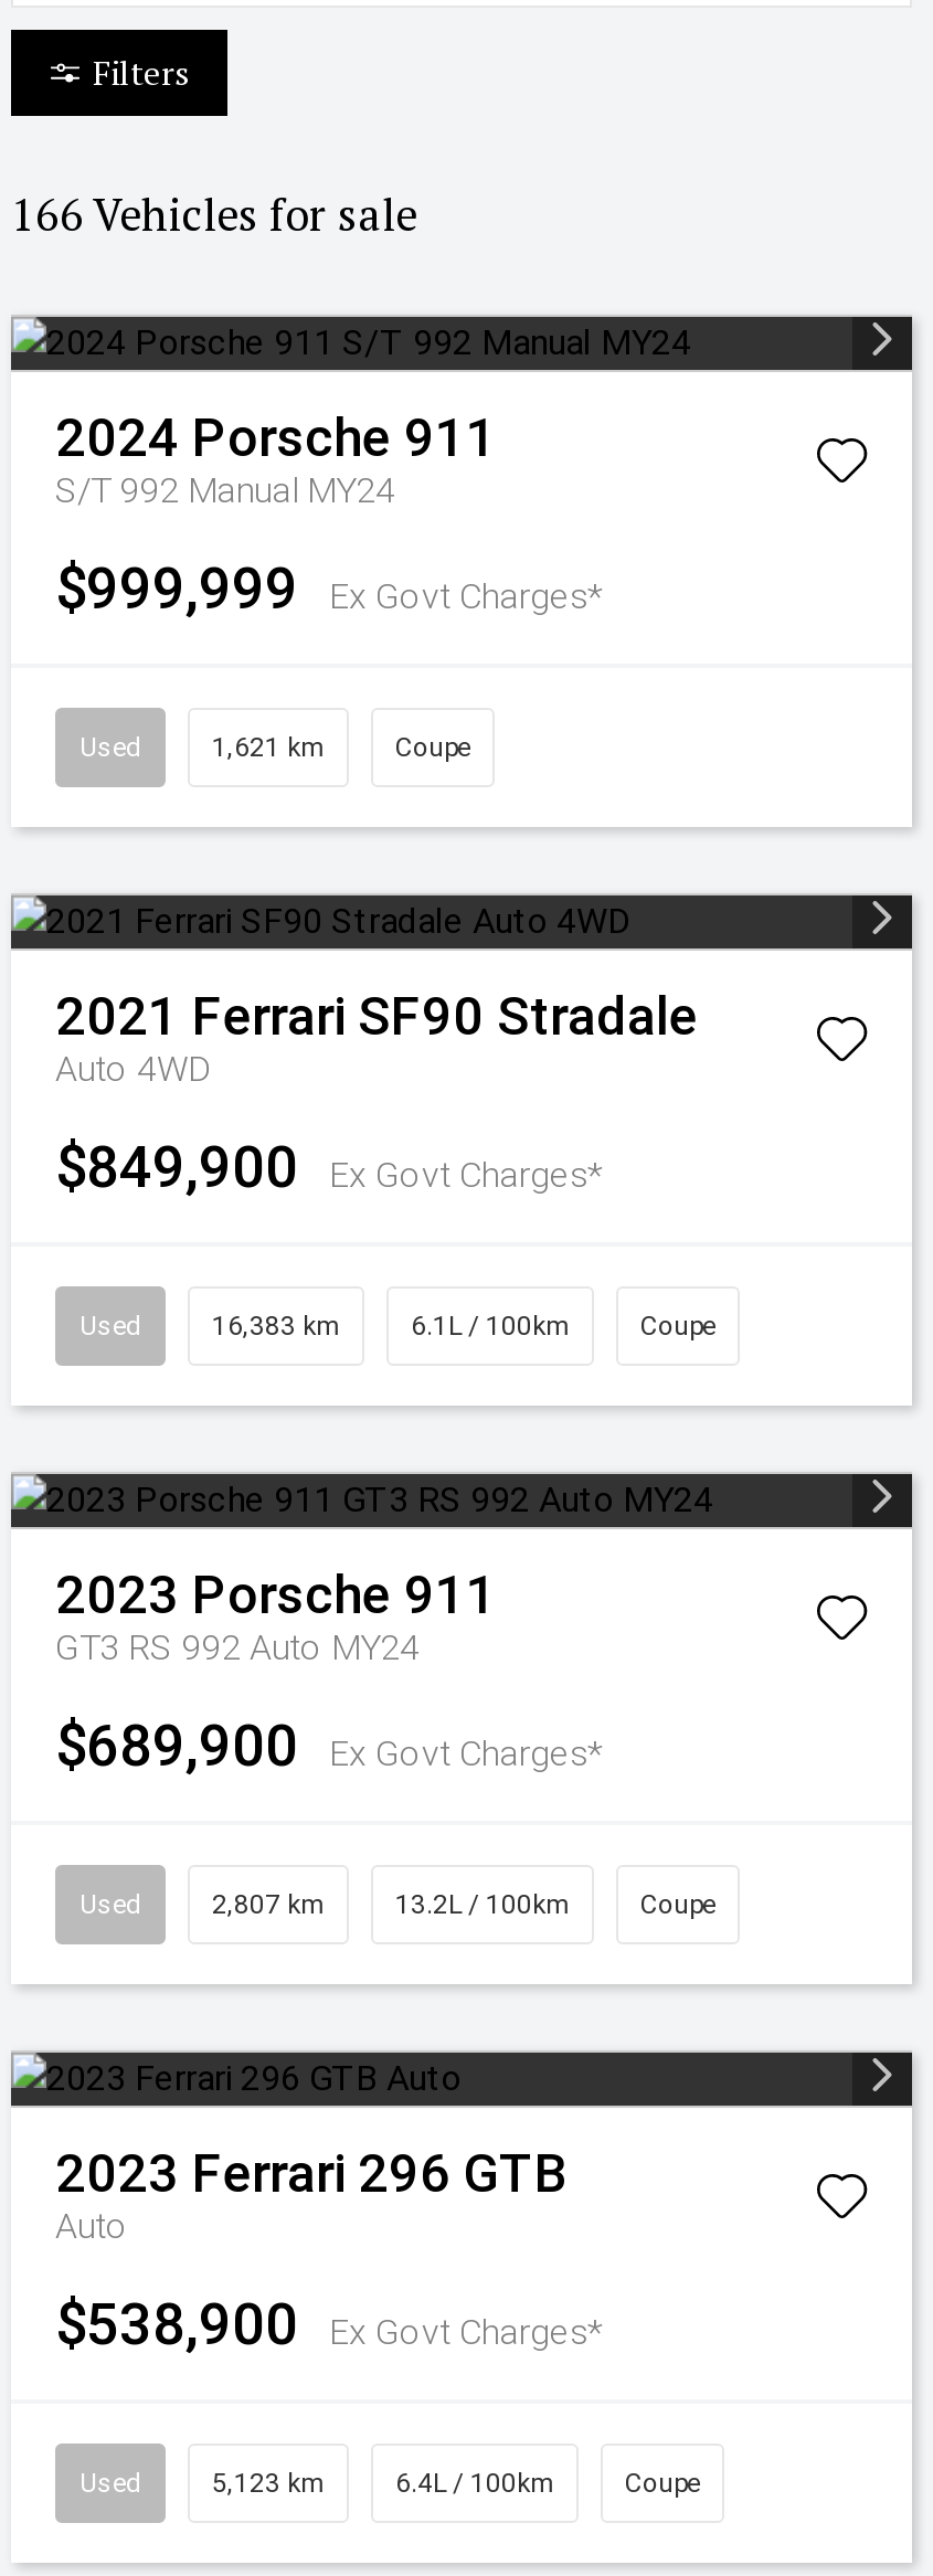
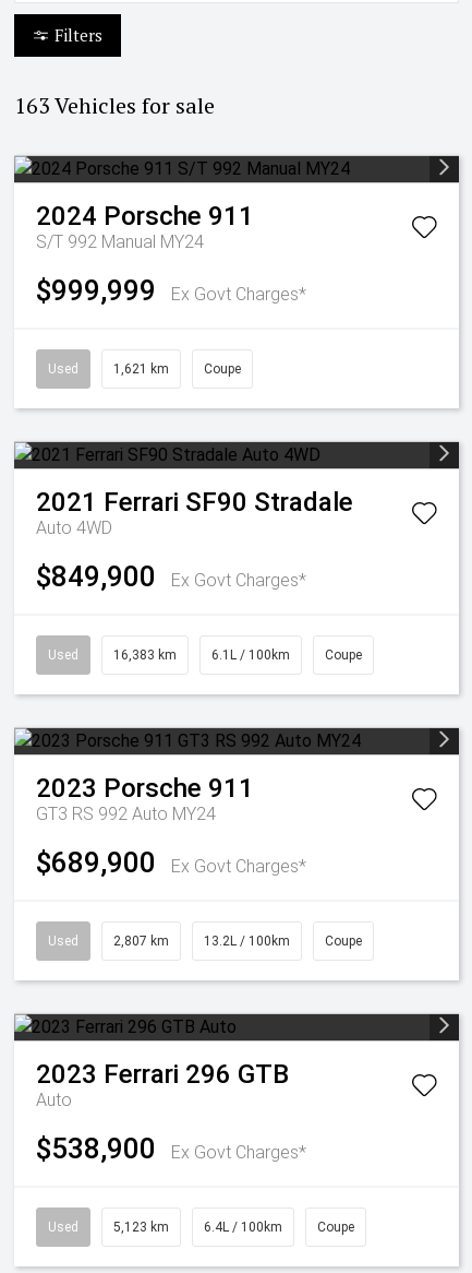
- 166 Vehicles for sale
+ 163 Vehicles for sale
